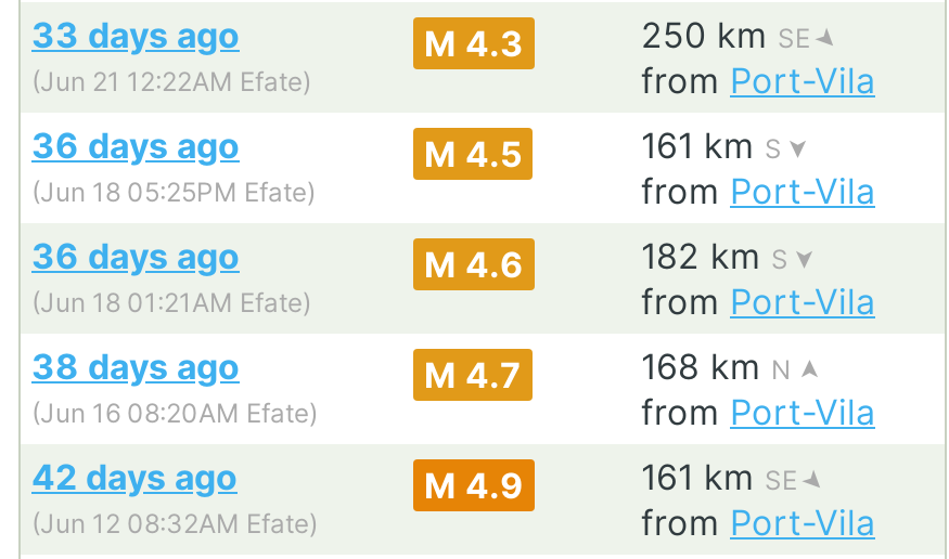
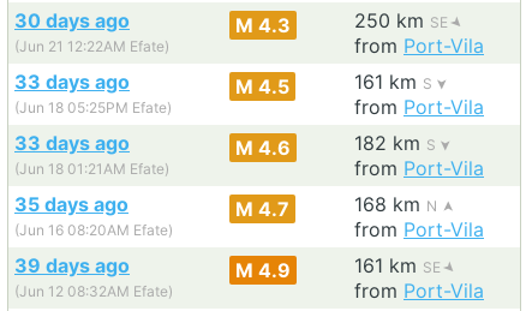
- 33 days ago
+ 30 days ago

- 36 days ago
+ 33 days ago

- 36 days ago
+ 33 days ago

- 38 days ago
+ 35 days ago

- 42 days ago
+ 39 days ago
